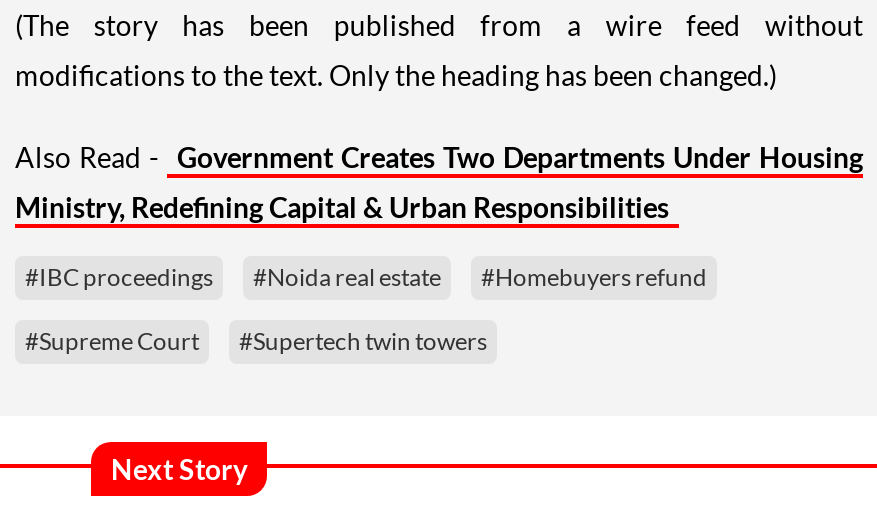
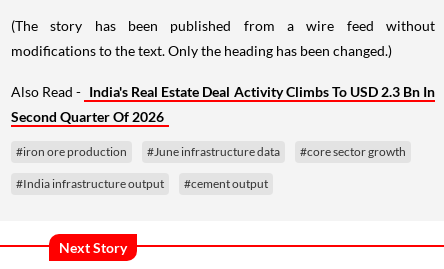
- Also Read - Government Creates Two Departments Under Housing
+ Also Read - India's Real Estate Deal Activity Climbs To USD 2.3 Bn In

- Ministry, Redefining Capital & Urban Responsibilities
+ Second Quarter Of 2026

- #IBC proceedings
- #Noida real estate
- #Homebuyers refund
+ #iron ore production
+ #June infrastructure data
+ #core sector growth

- #Supreme Court
- #Supertech twin towers
+ #India infrastructure output
+ #cement output
